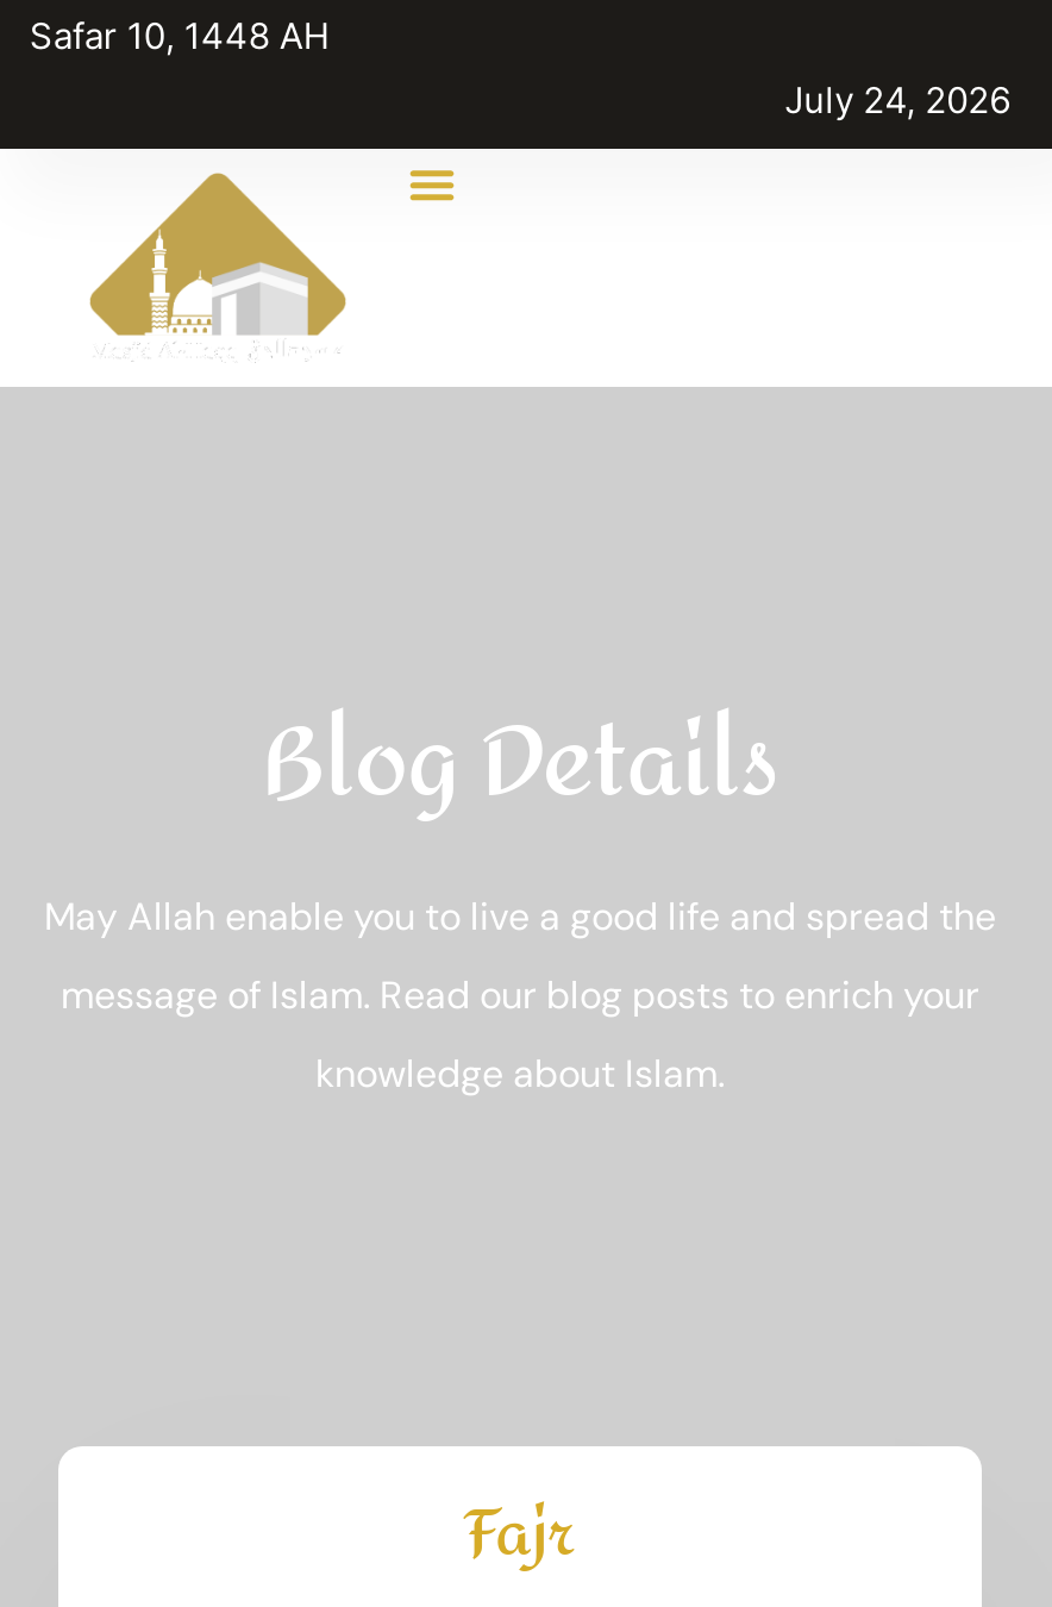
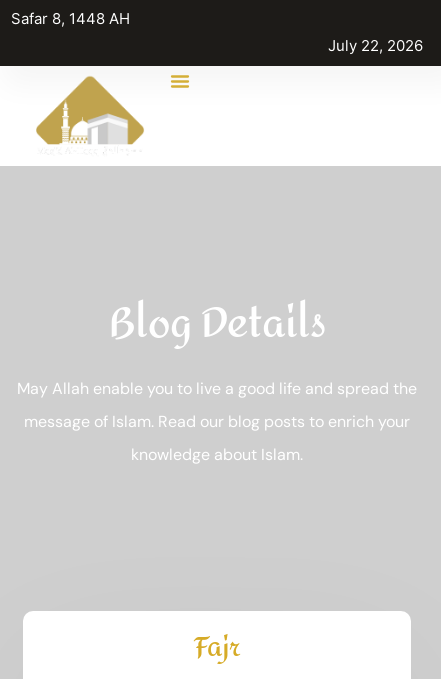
- Safar 10, 1448 AH
+ Safar 8, 1448 AH

- July 24, 2026
+ July 22, 2026
